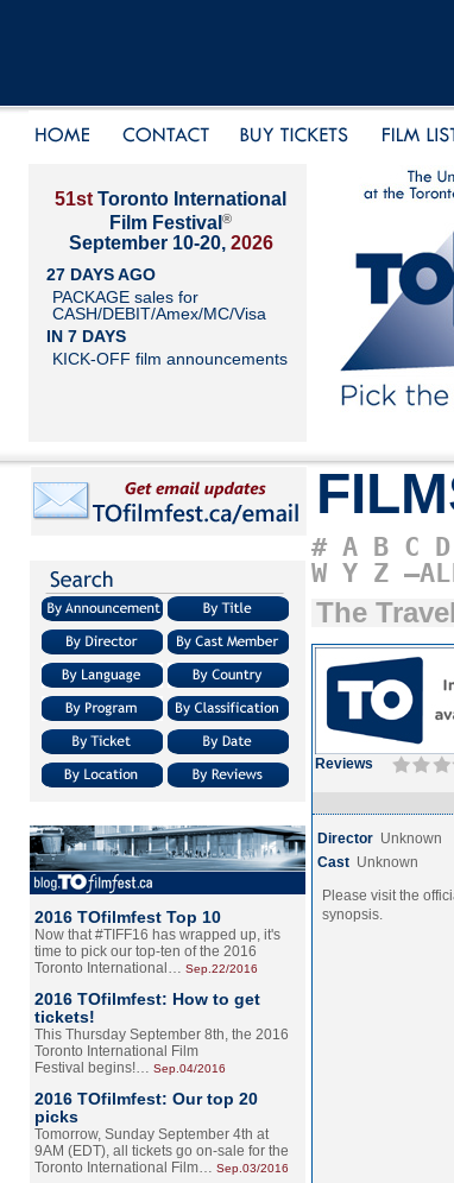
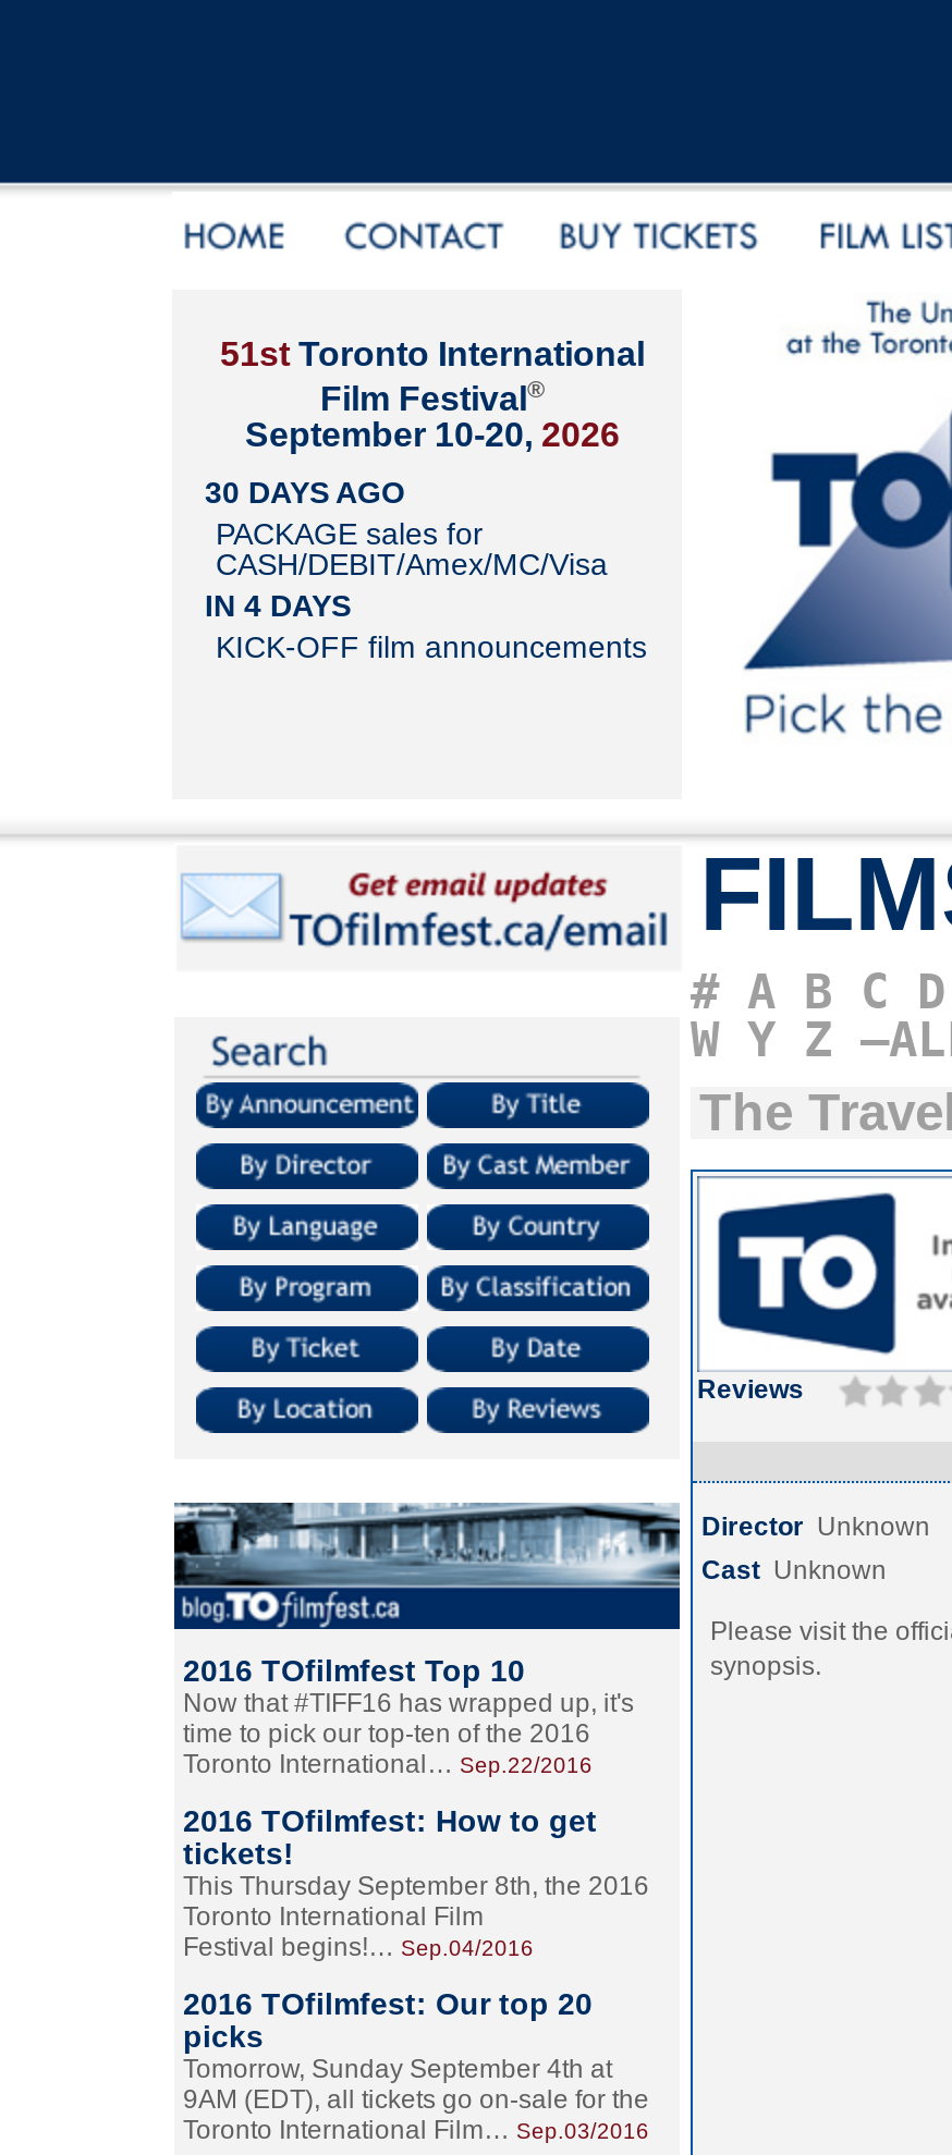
- 27 DAYS AGO
+ 30 DAYS AGO

- IN 7 DAYS
+ IN 4 DAYS
